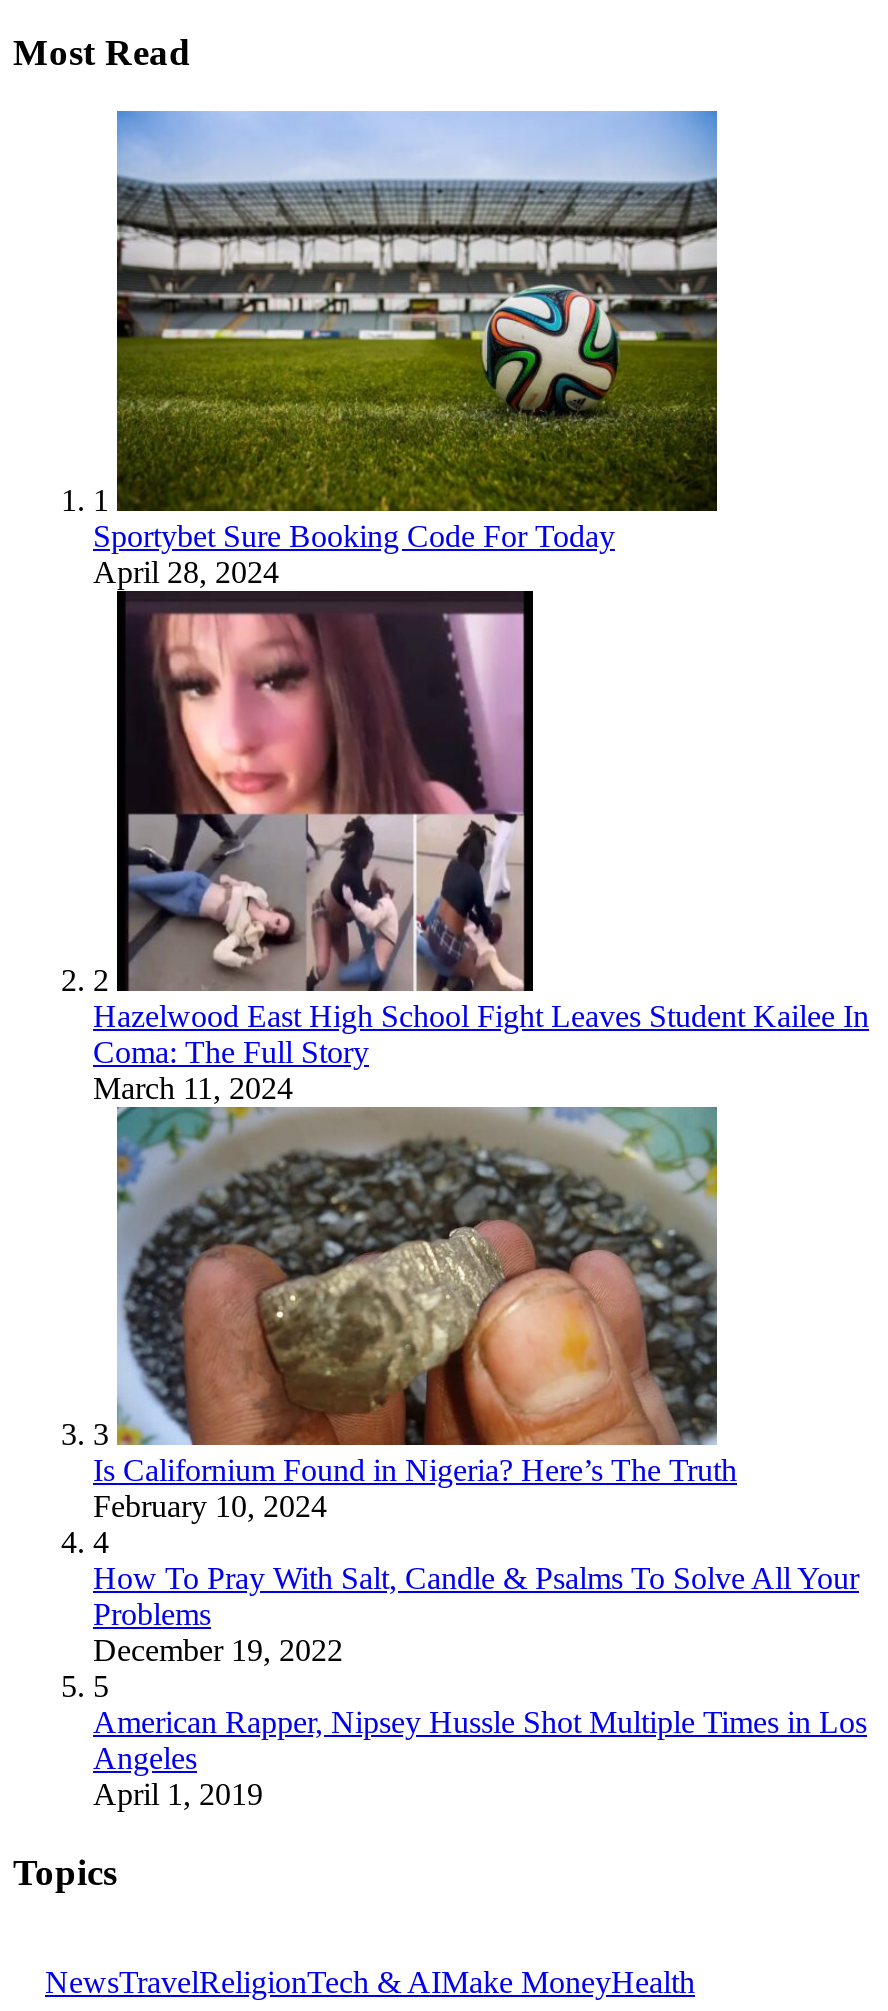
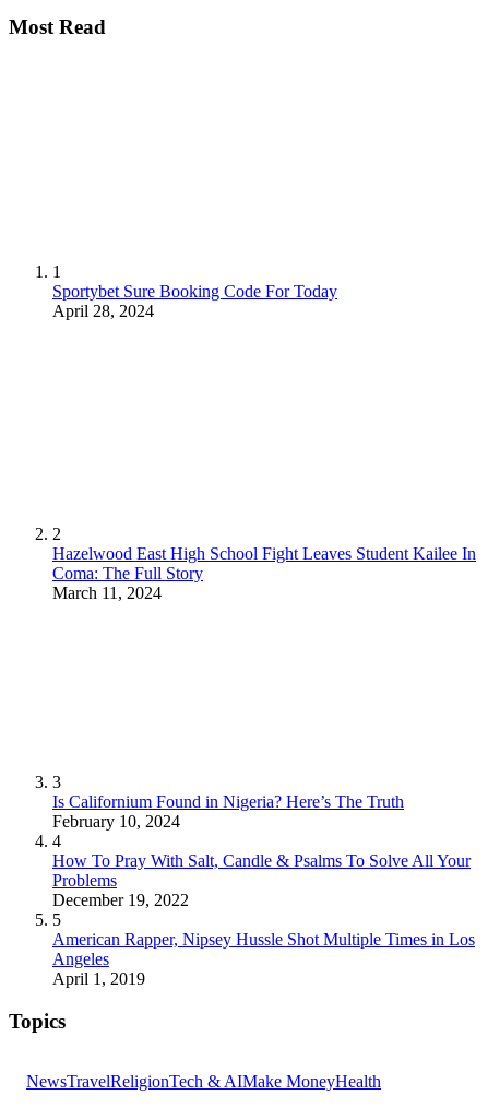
- [image]

- [image]

- [image]
